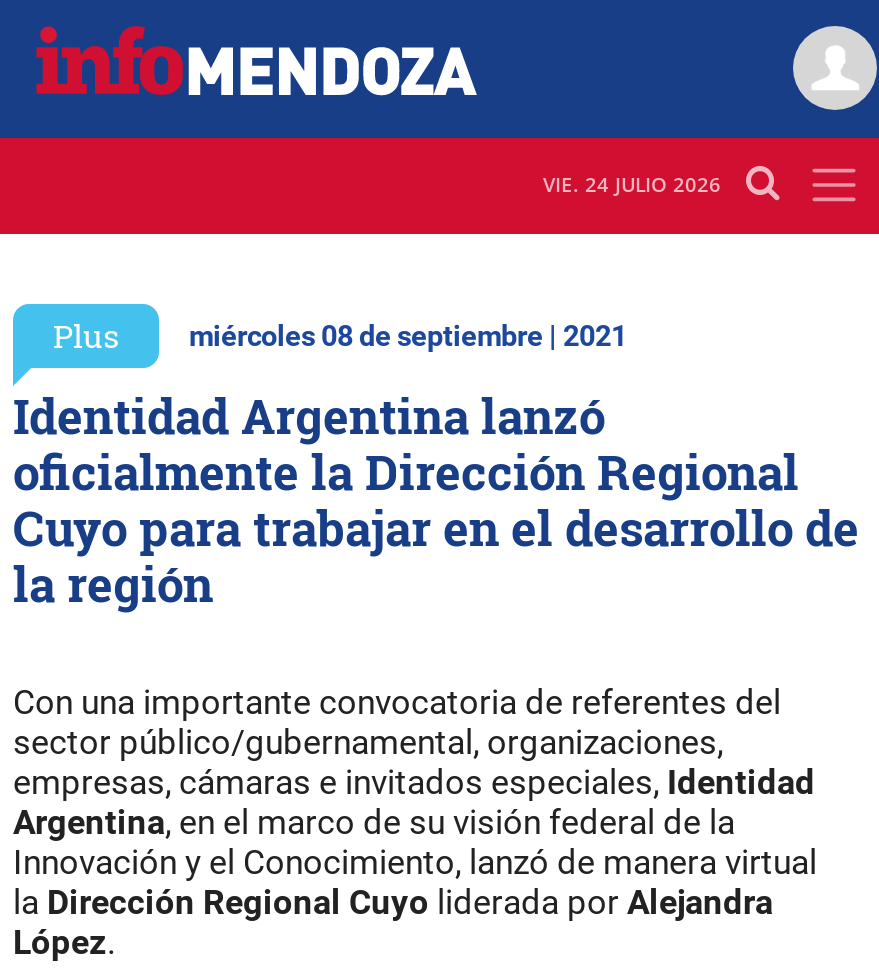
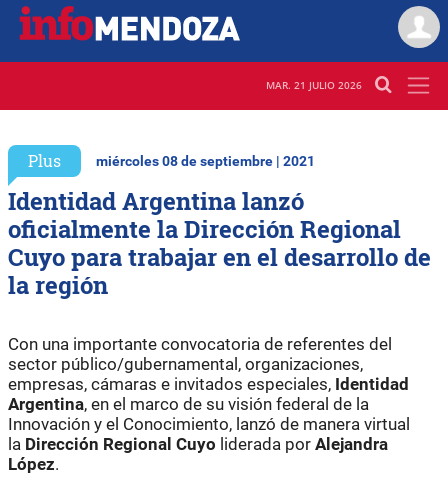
- VIE. 24 JULIO 2026
+ MAR. 21 JULIO 2026
